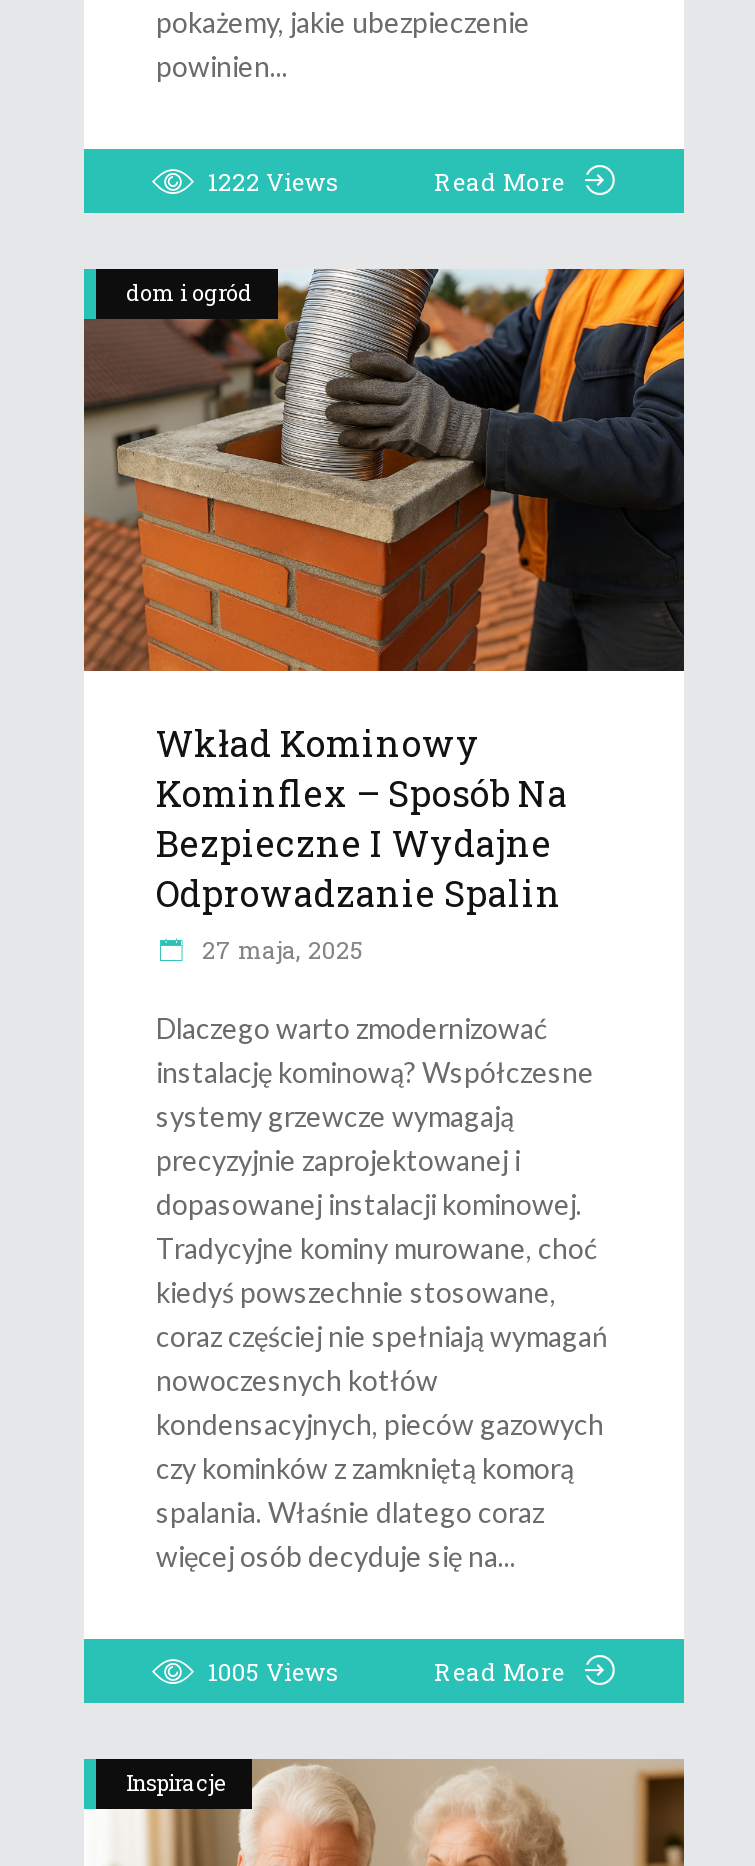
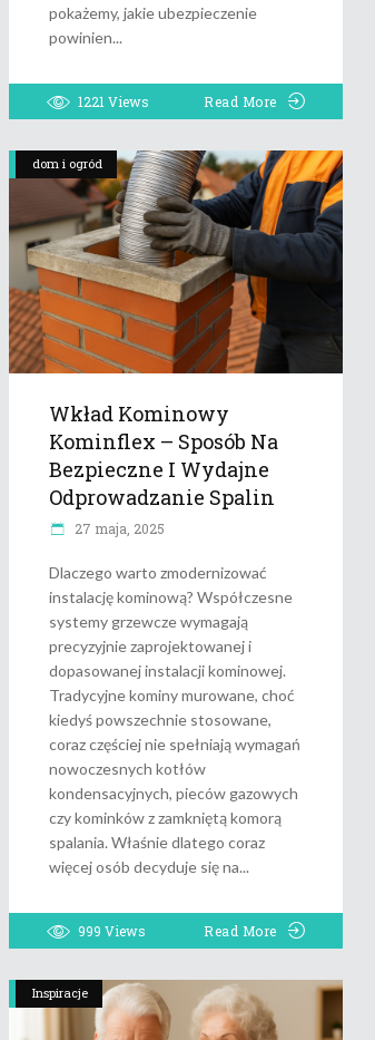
- 1222 Views
+ 1221 Views

- 1005 Views
+ 999 Views
